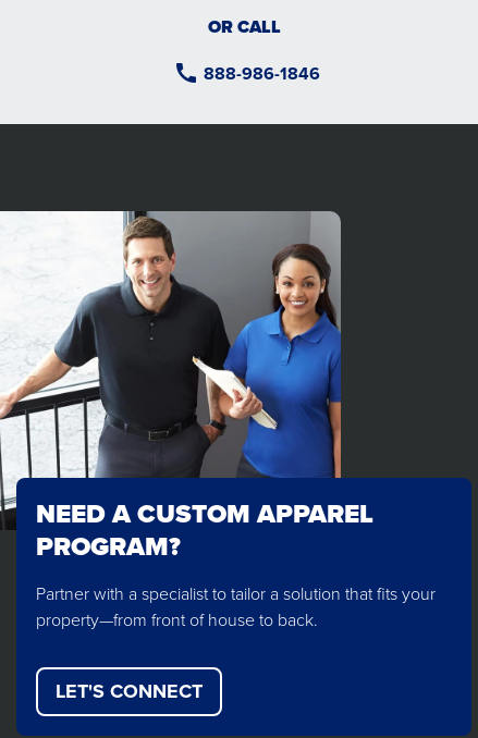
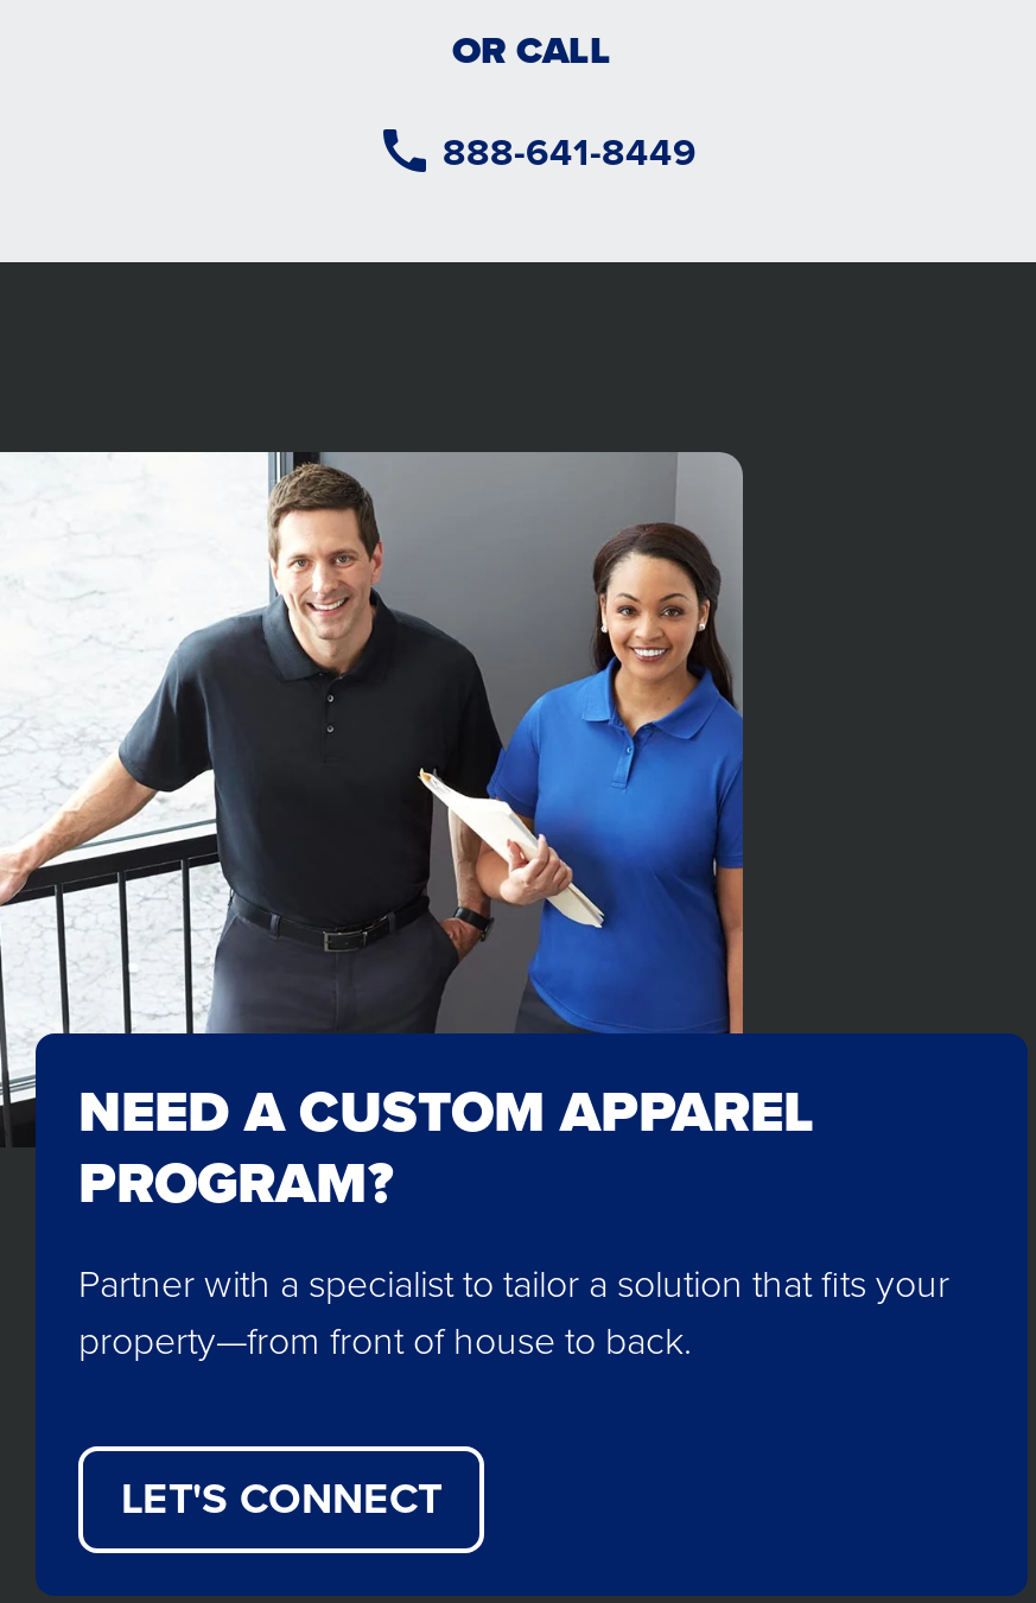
- 888-986-1846
+ 888-641-8449
